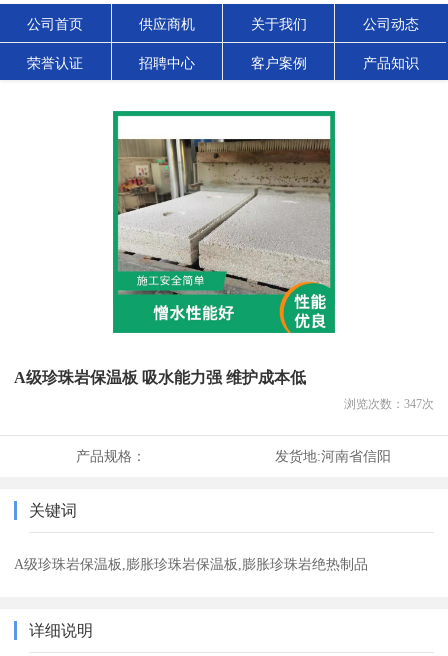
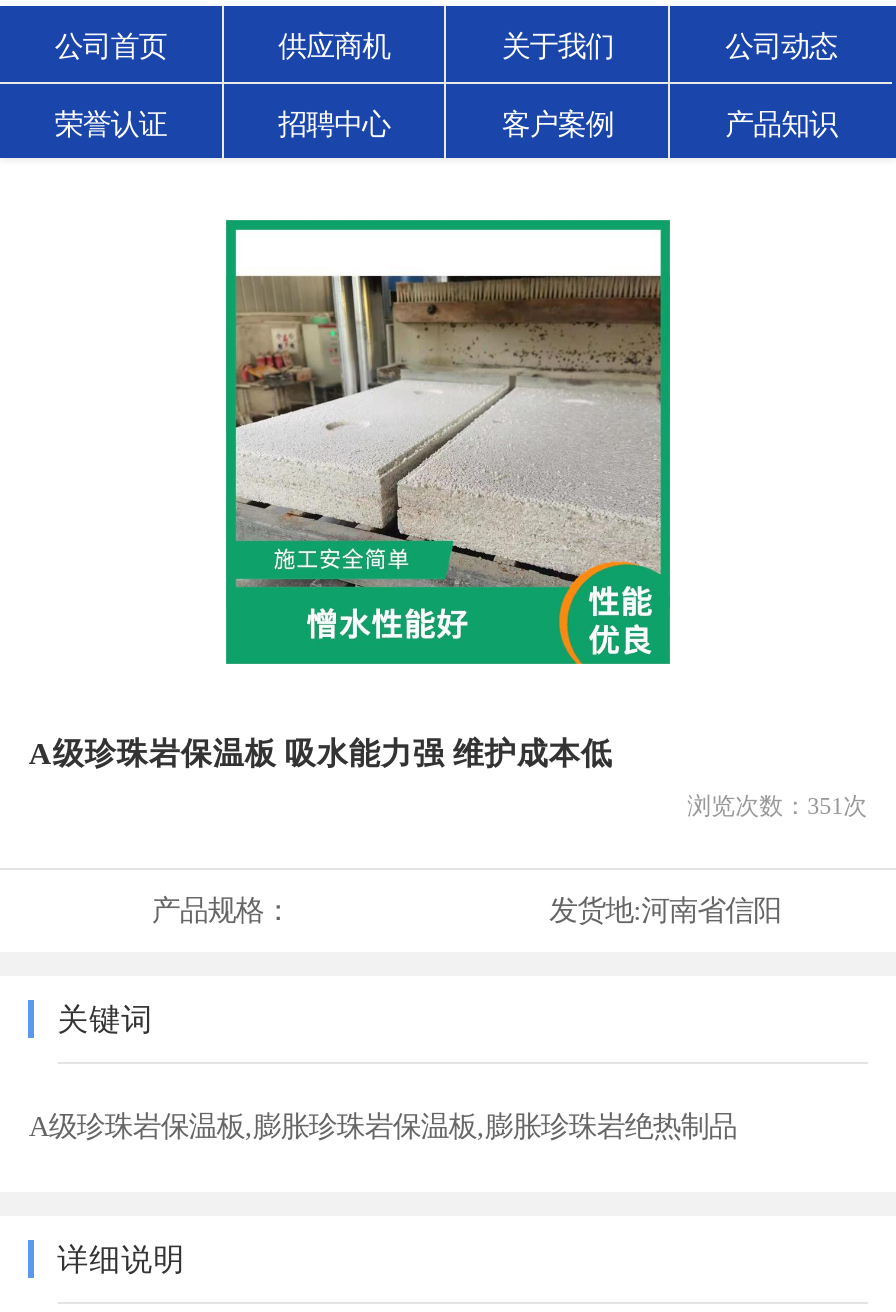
- 浏览次数：347次
+ 浏览次数：351次
